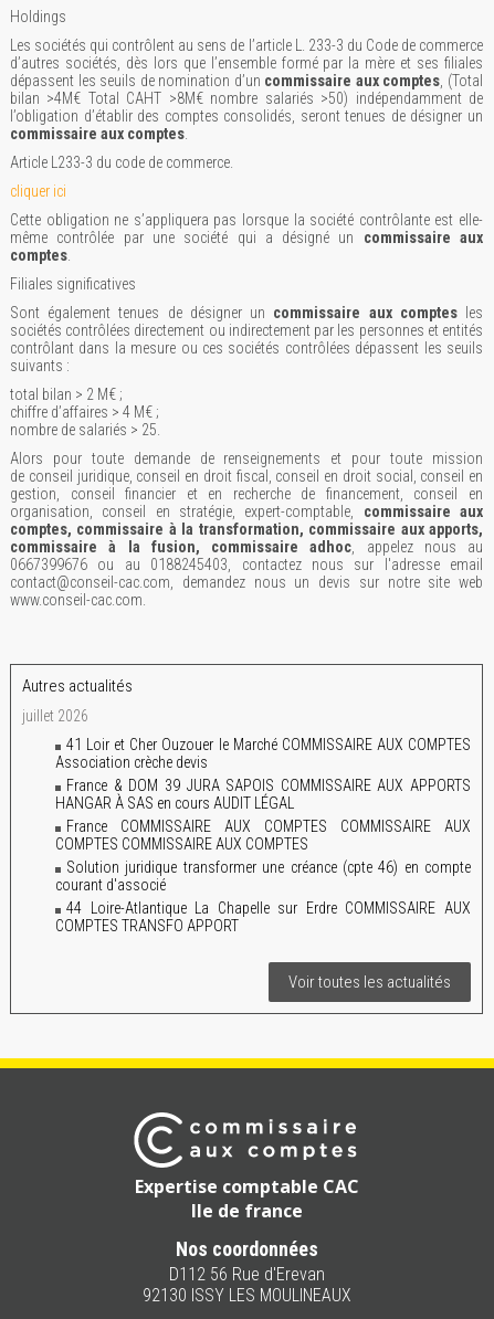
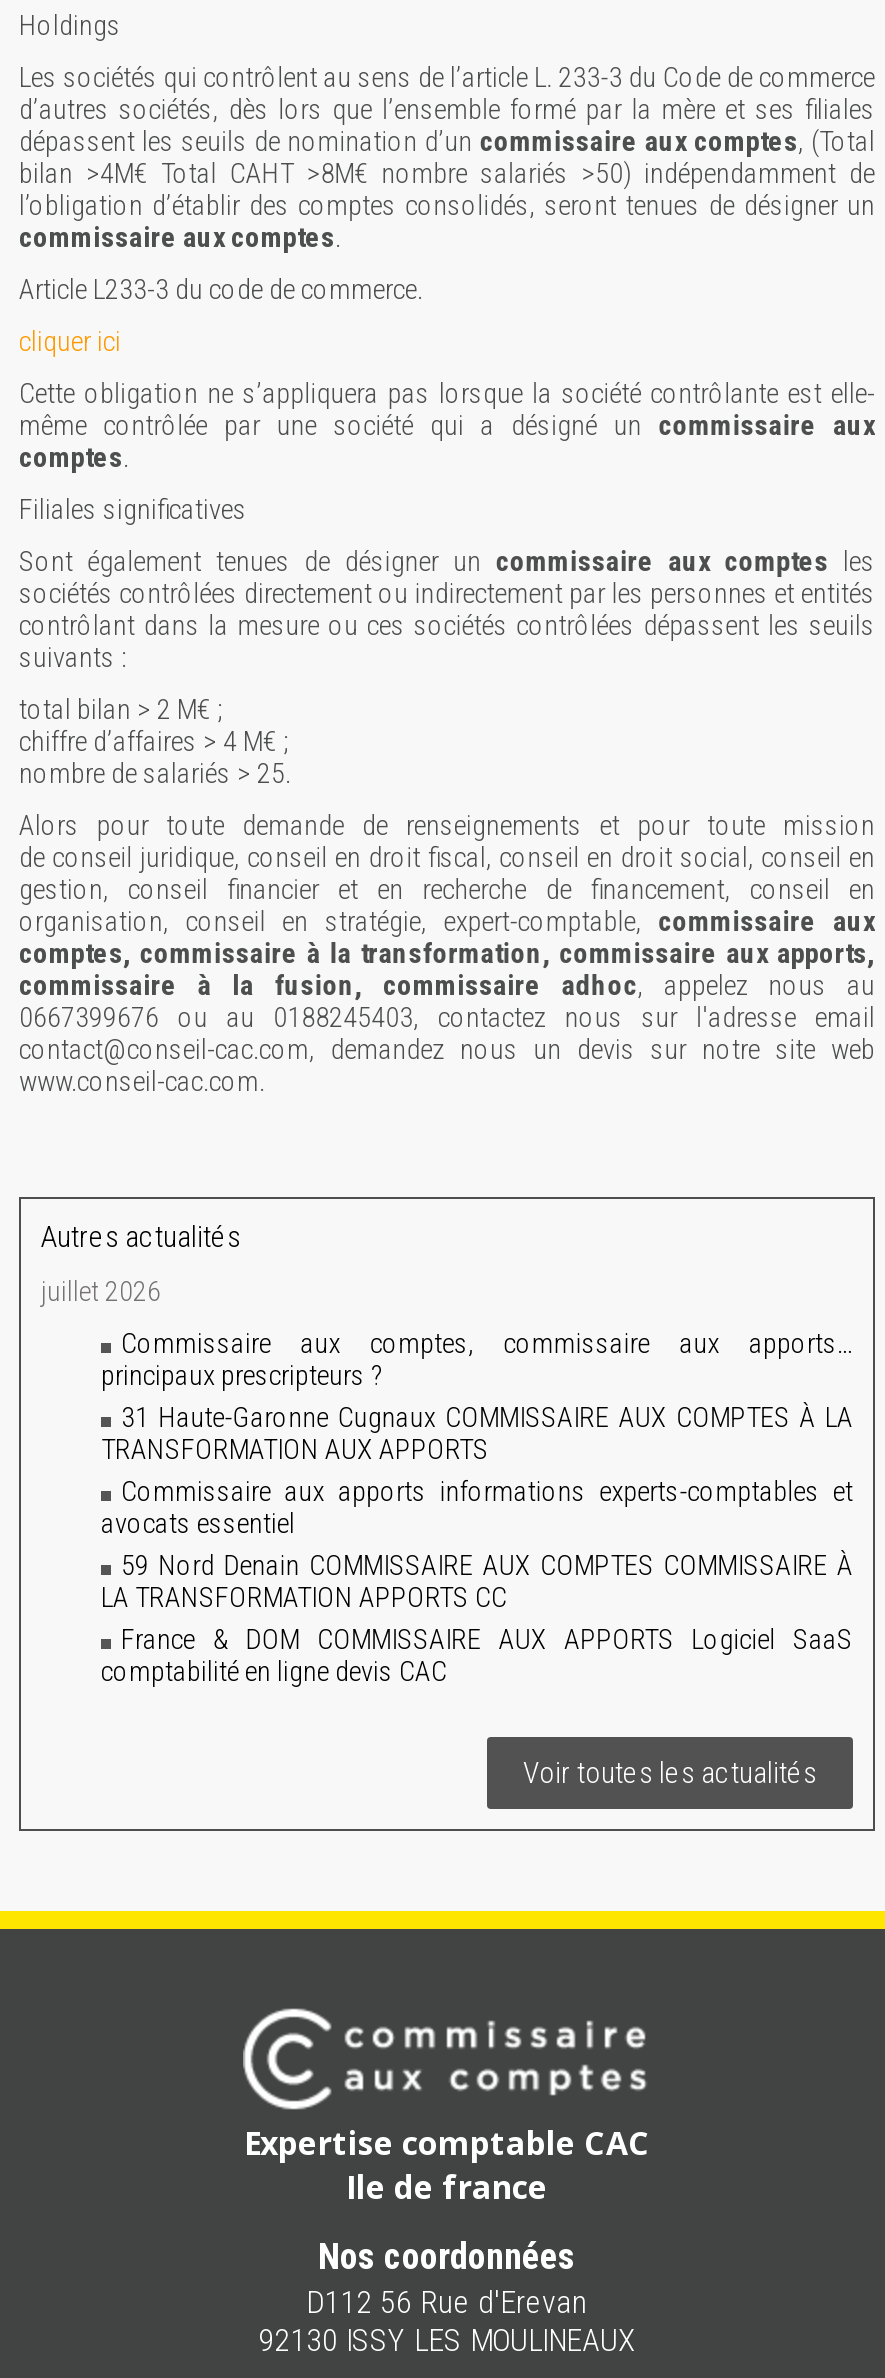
- 41 Loir et Cher Ouzouer le Marché COMMISSAIRE AUX COMPTES
- Association crèche devis
- France & DOM 39 JURA SAPOIS COMMISSAIRE AUX APPORTS
- HANGAR À SAS en cours AUDIT LÉGAL
- France COMMISSAIRE AUX COMPTES COMMISSAIRE AUX
- COMPTES COMMISSAIRE AUX COMPTES
- Solution juridique transformer une créance (cpte 46) en compte
- courant d'associé
- 44 Loire-Atlantique La Chapelle sur Erdre COMMISSAIRE AUX
- COMPTES TRANSFO APPORT
+ Commissaire aux comptes, commissaire aux apports…
+ principaux prescripteurs ?
+ 31 Haute-Garonne Cugnaux COMMISSAIRE AUX COMPTES À LA
+ TRANSFORMATION AUX APPORTS
+ Commissaire aux apports informations experts-comptables et
+ avocats essentiel
+ 59 Nord Denain COMMISSAIRE AUX COMPTES COMMISSAIRE À
+ LA TRANSFORMATION APPORTS CC
+ France & DOM COMMISSAIRE AUX APPORTS Logiciel SaaS
+ comptabilité en ligne devis CAC
